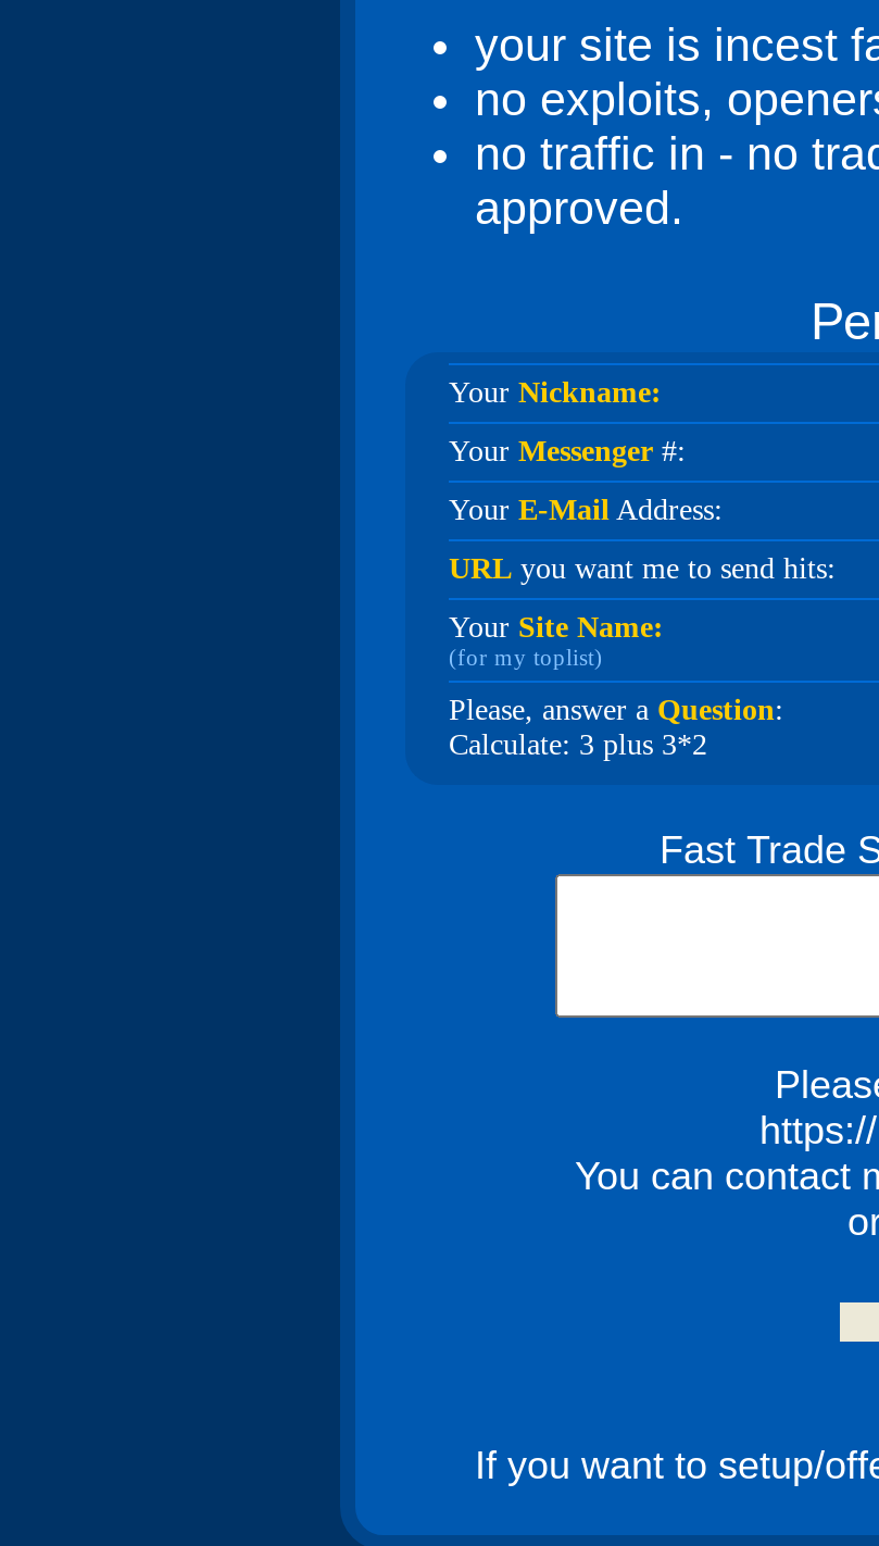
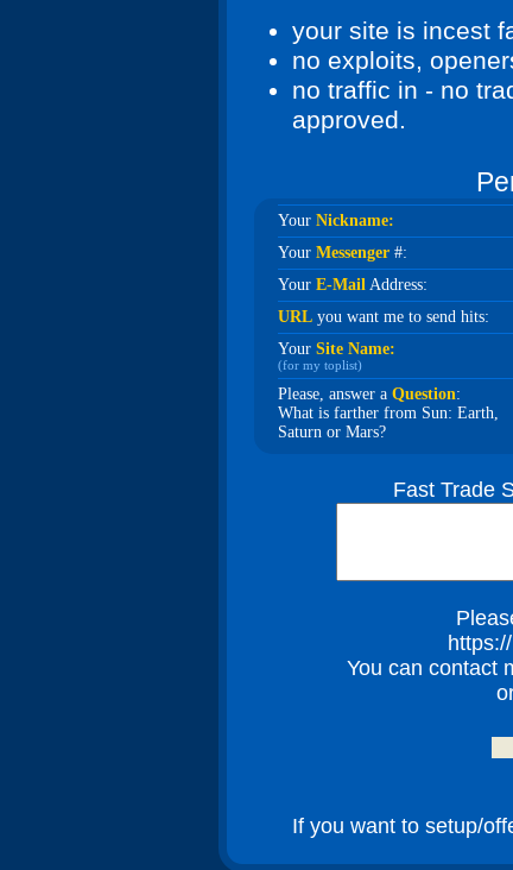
- Calculate: 3 plus 3*2
+ What is farther from Sun: Earth,
+ Saturn or Mars?
